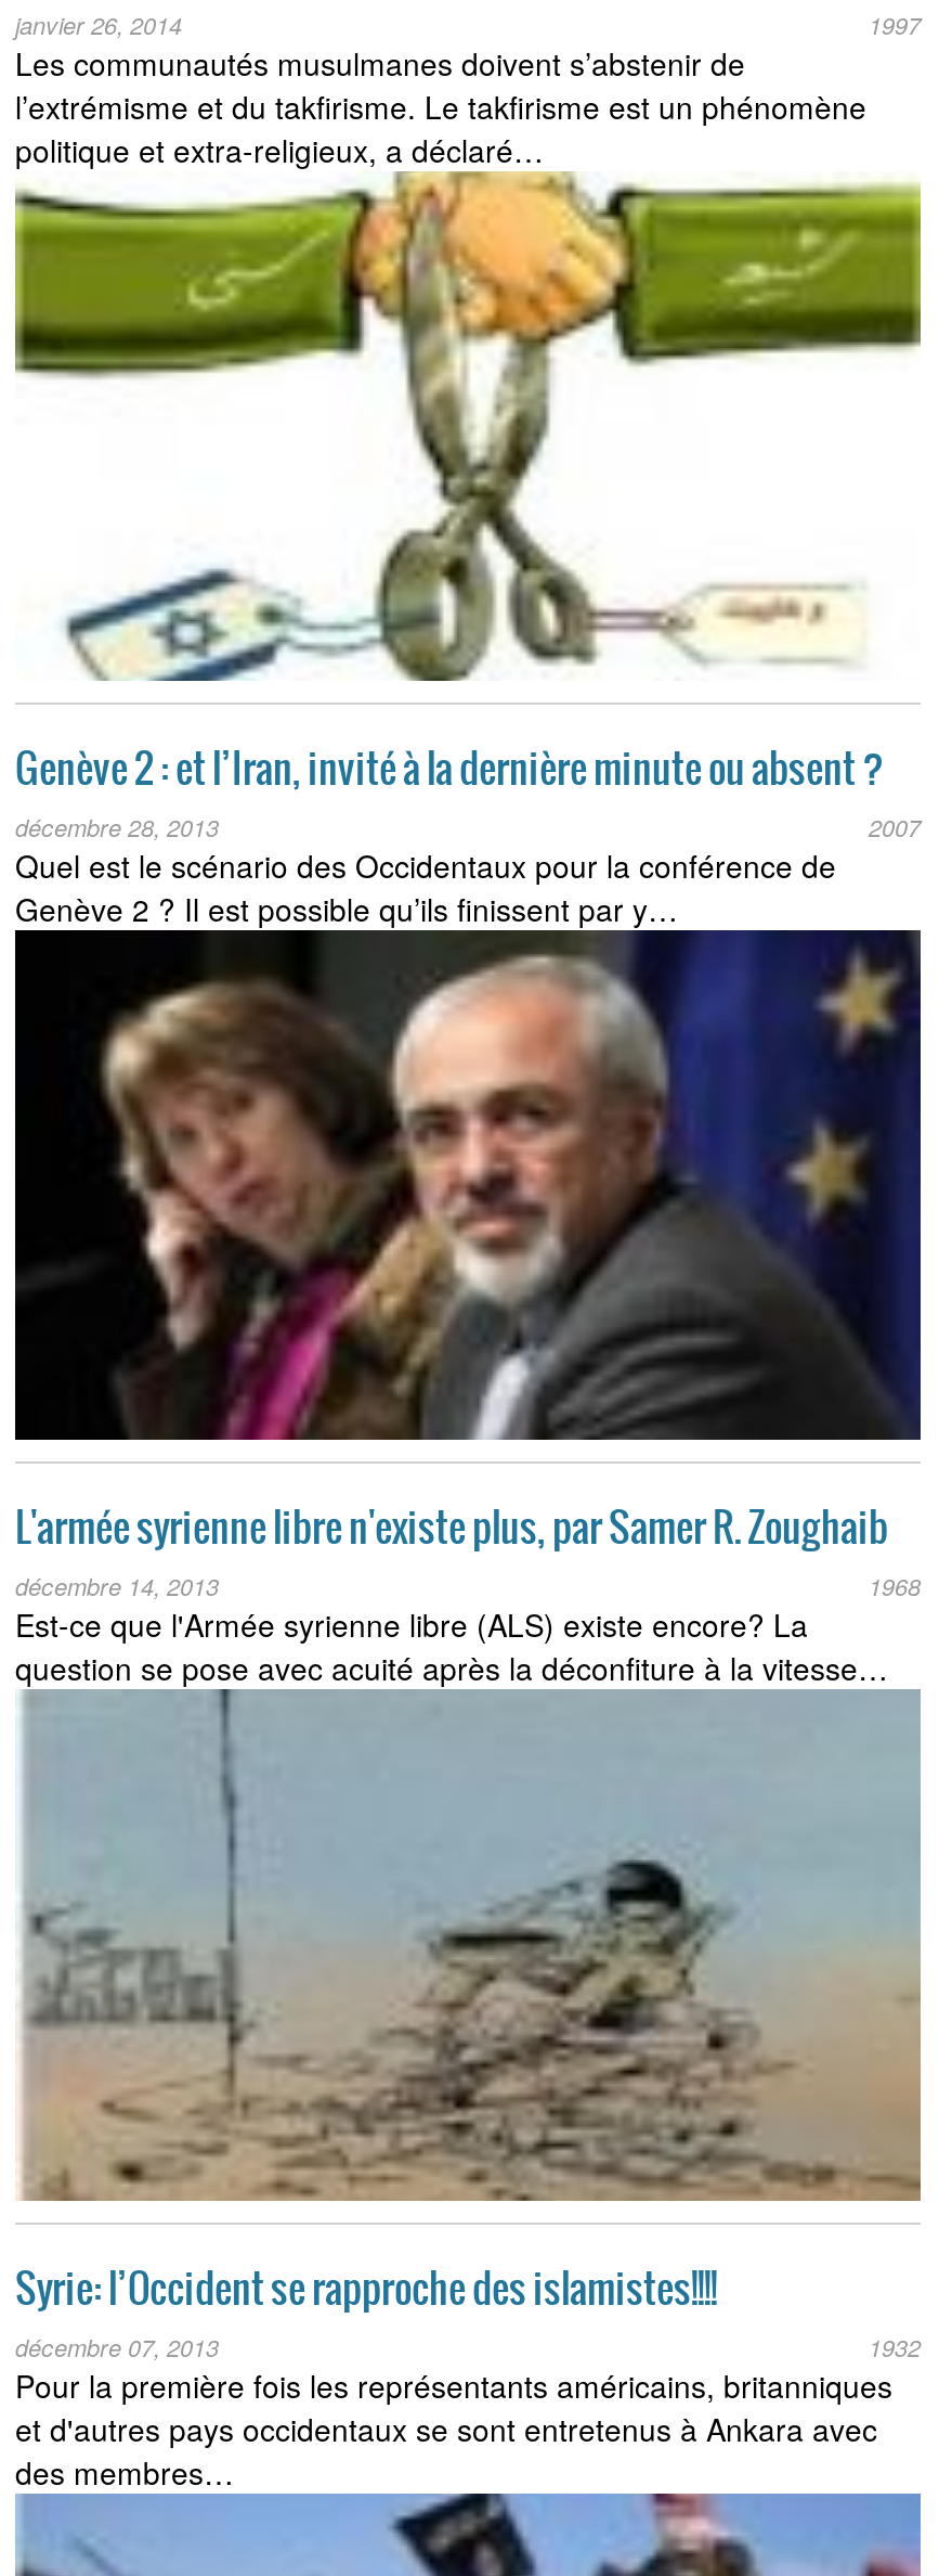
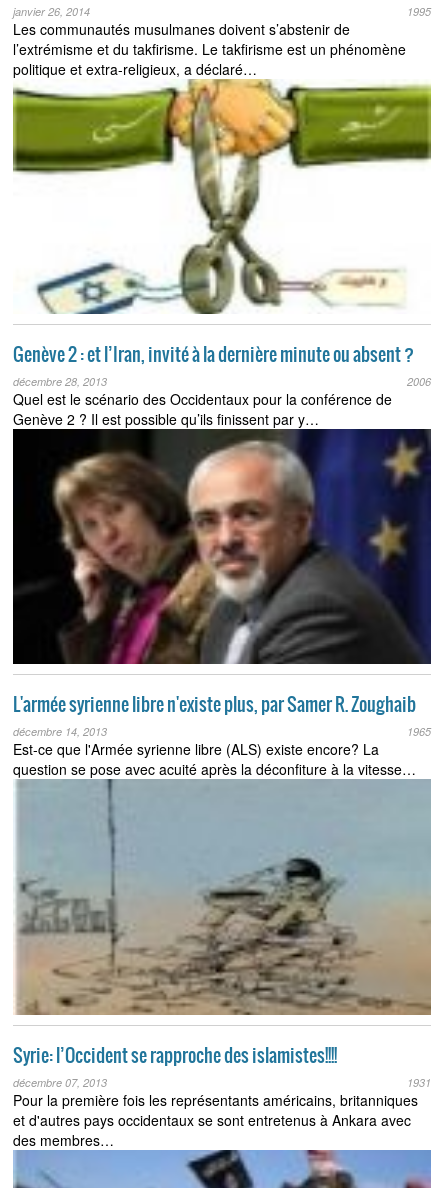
- 1997
+ 1995

- 2007
+ 2006

- 1968
+ 1965

- 1932
+ 1931
